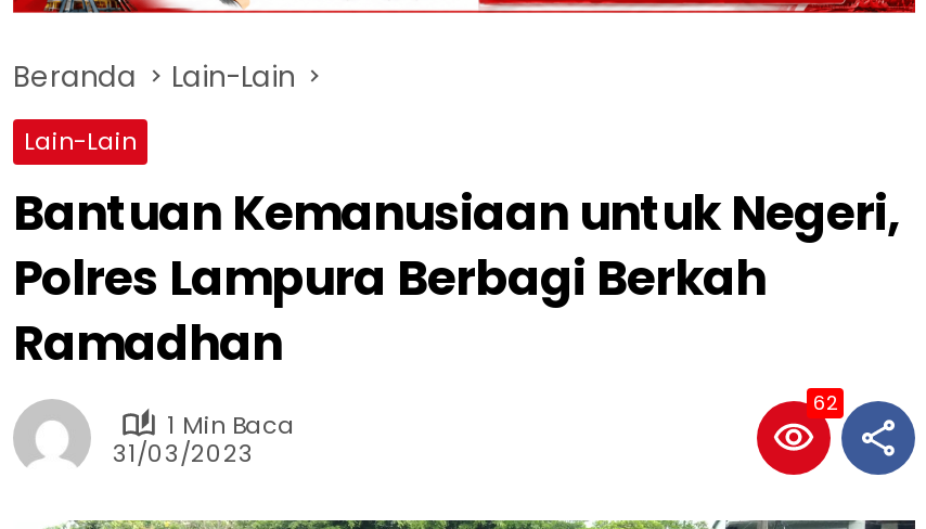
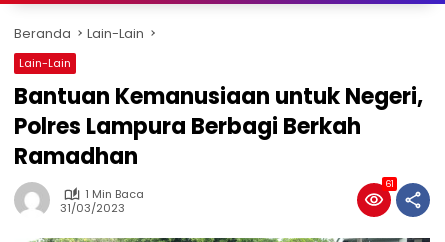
- 62
+ 61
